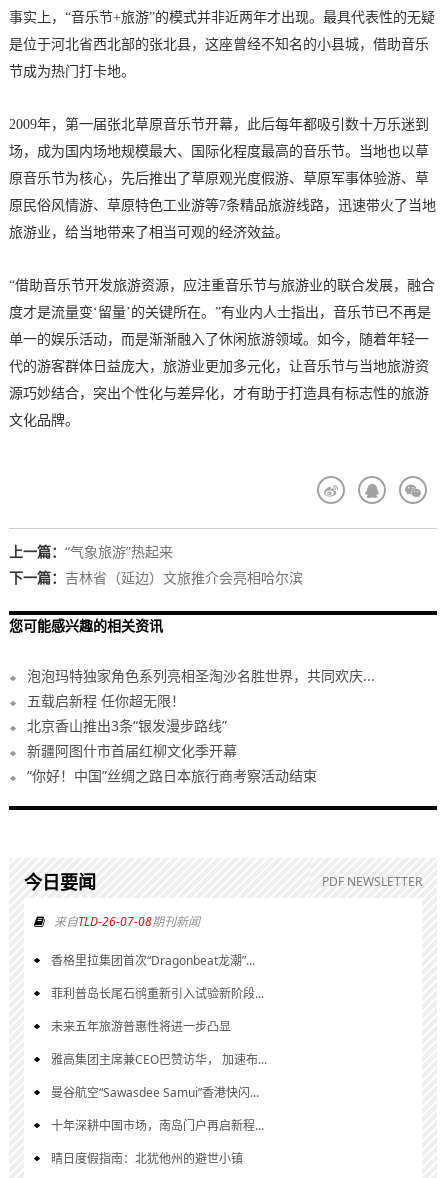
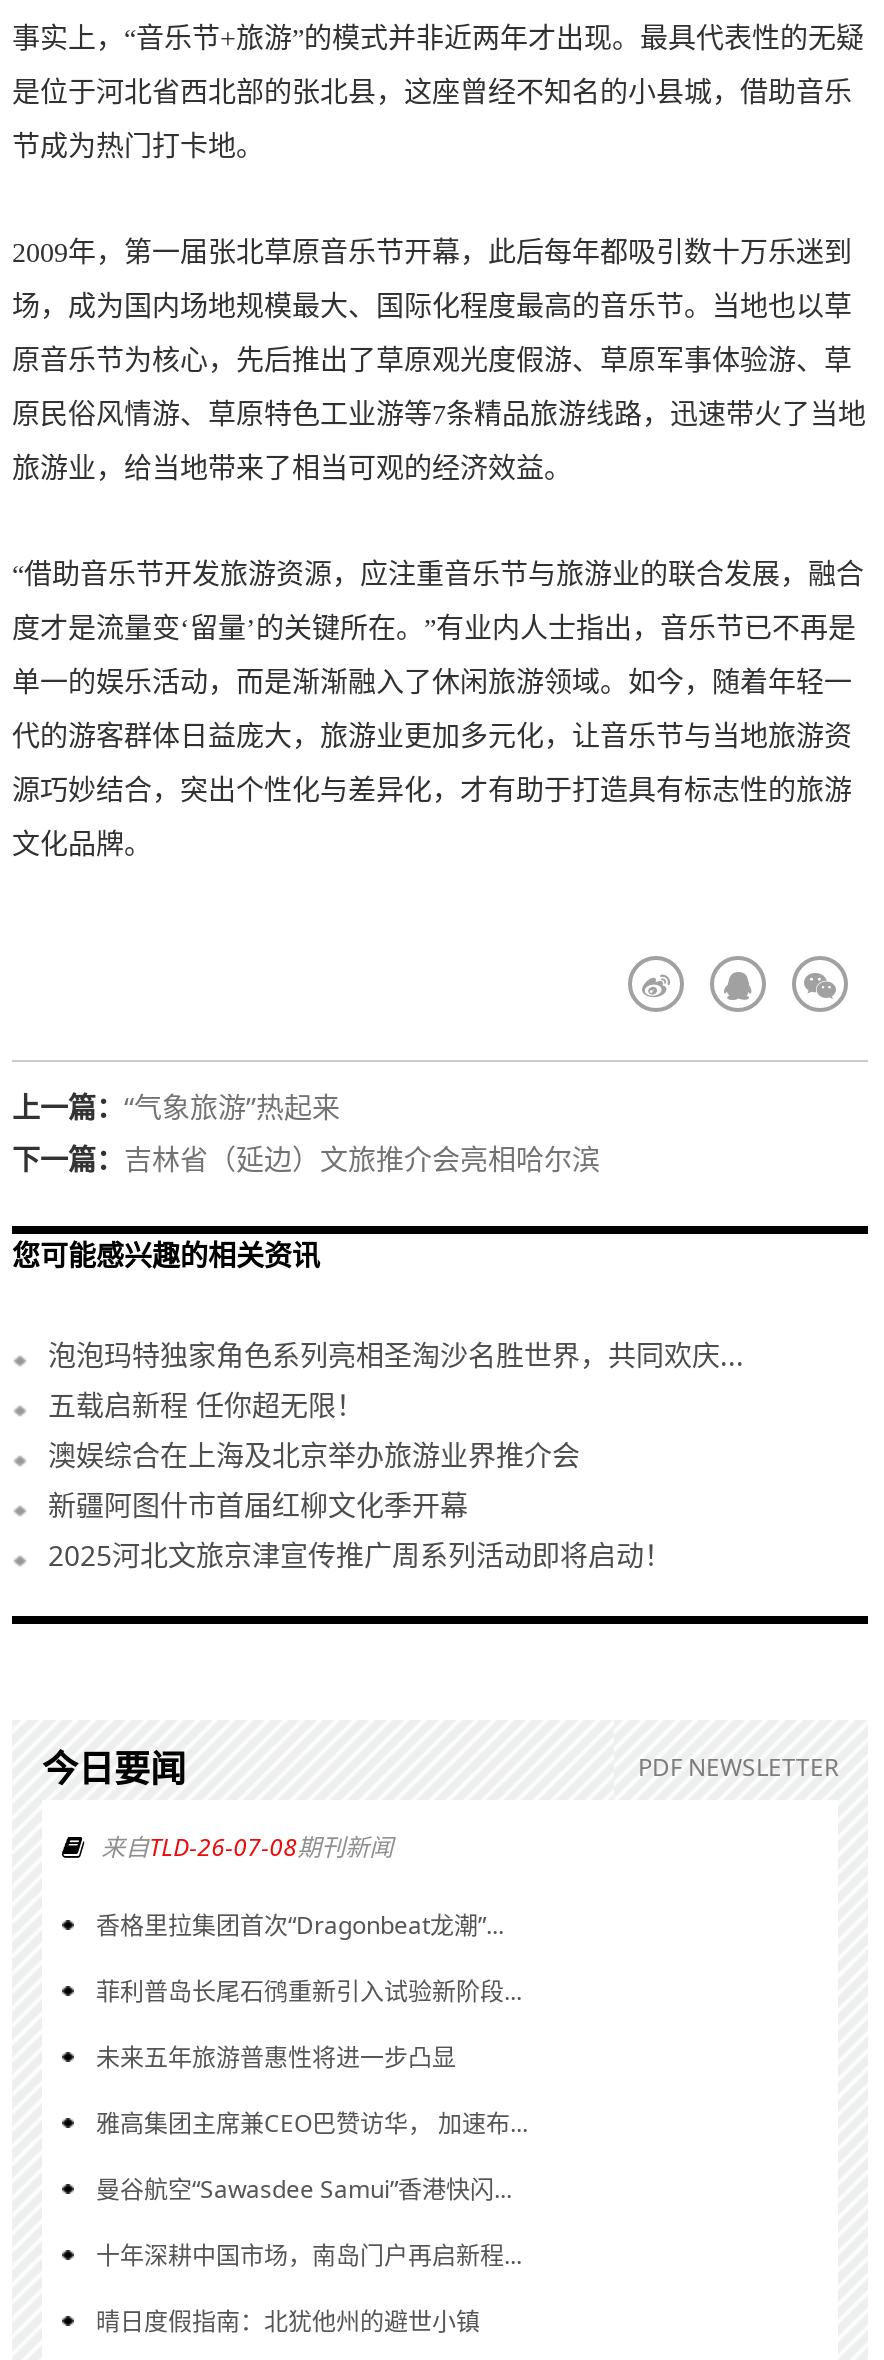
- 北京香山推出3条“银发漫步路线”
+ 澳娱综合在上海及北京举办旅游业界推介会

- “你好！中国”丝绸之路日本旅行商考察活动结束
+ 2025河北文旅京津宣传推广周系列活动即将启动！
